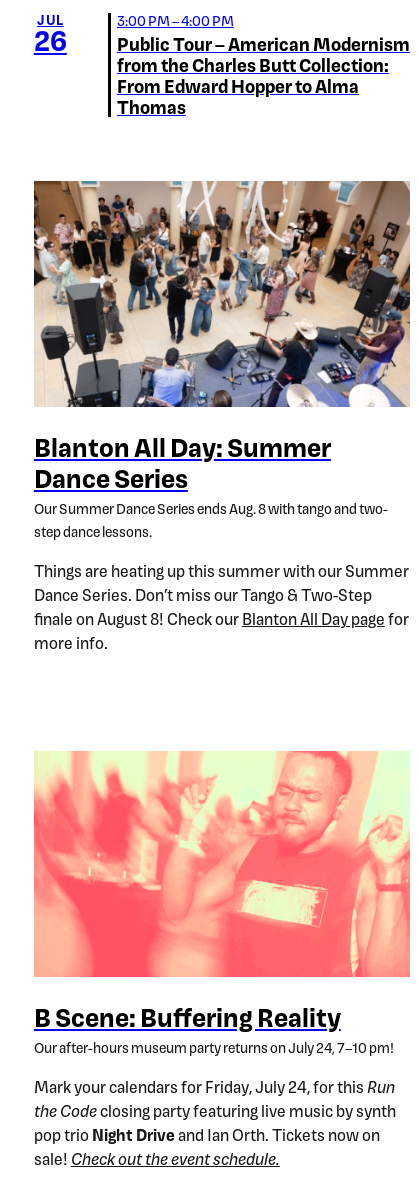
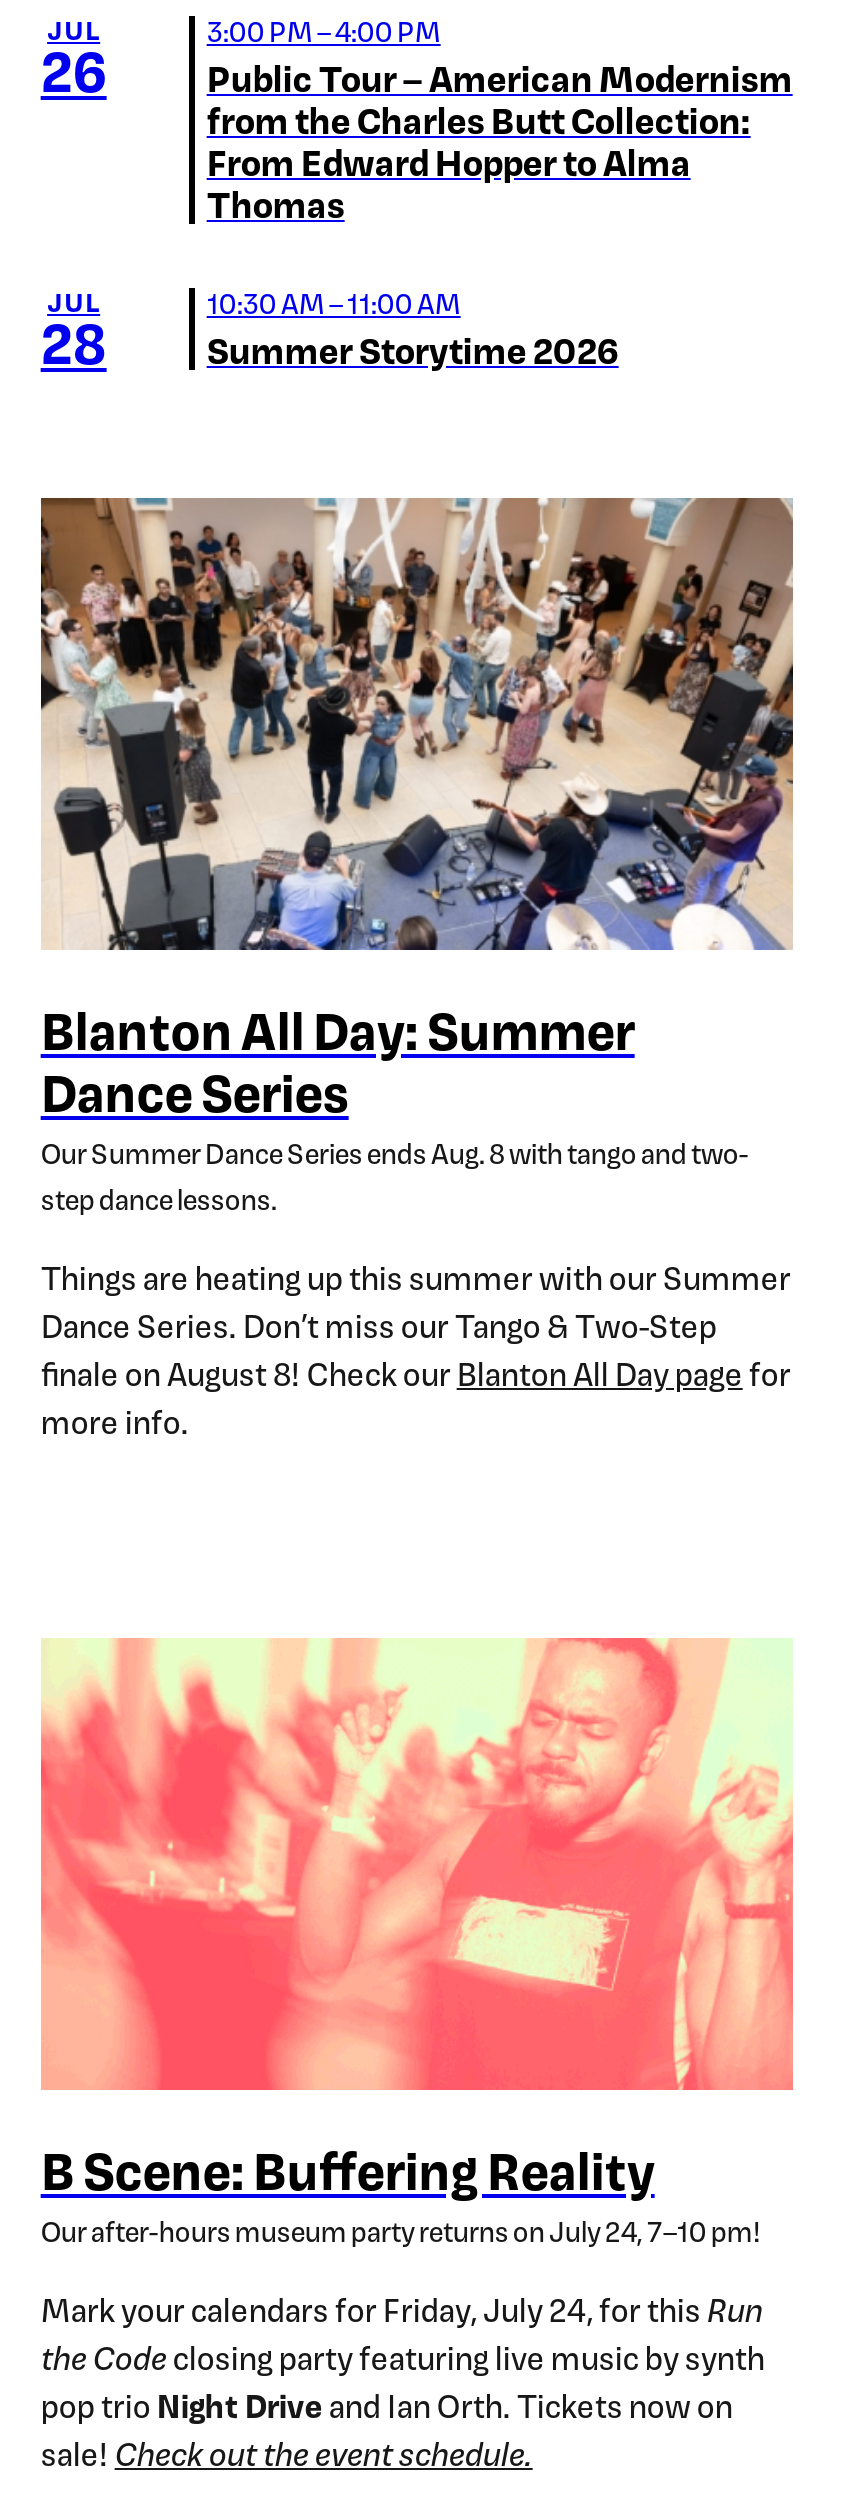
+ JUL
+ 28

+ 10:30 AM – 11:00 AM
+ Summer Storytime 2026
